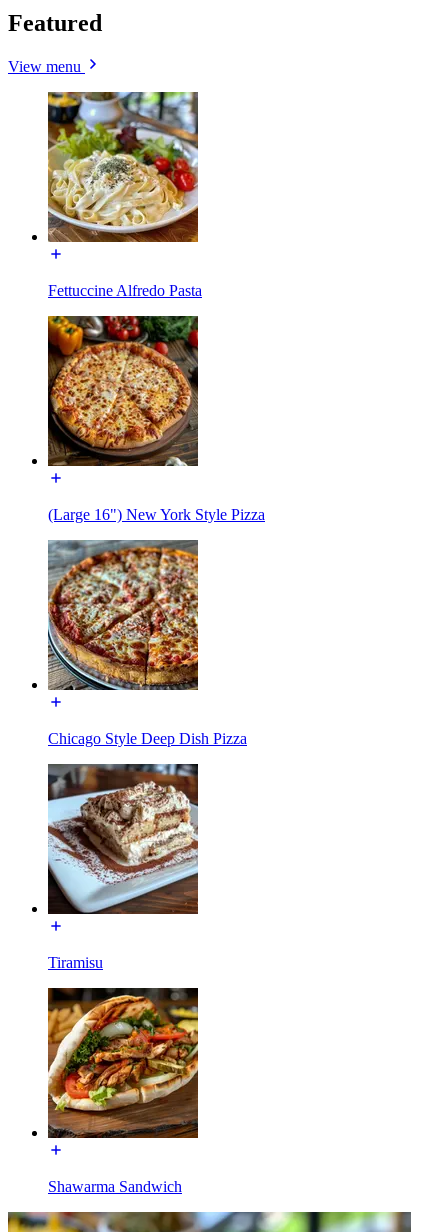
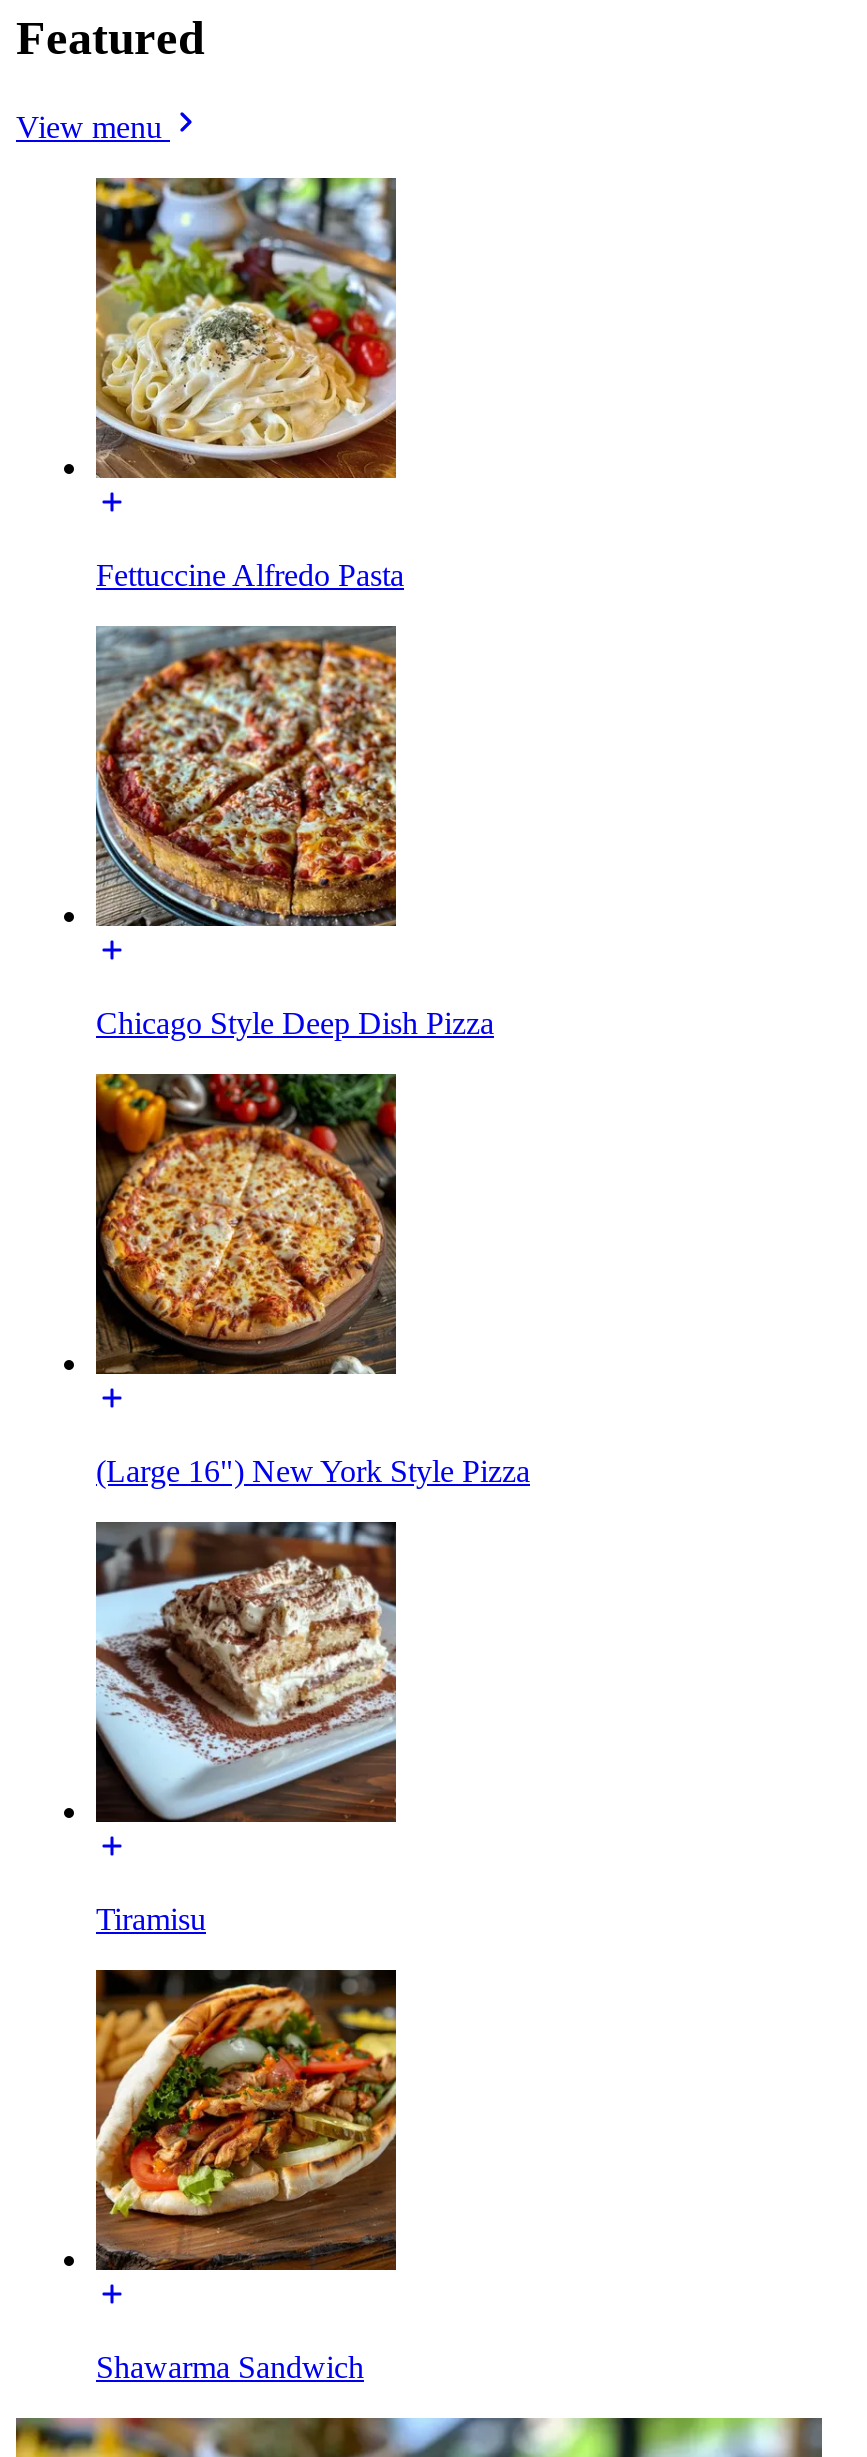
moved down: [image] | (Large 16") New York Style Pizza

moved up: [image] | Chicago Style Deep Dish Pizza
